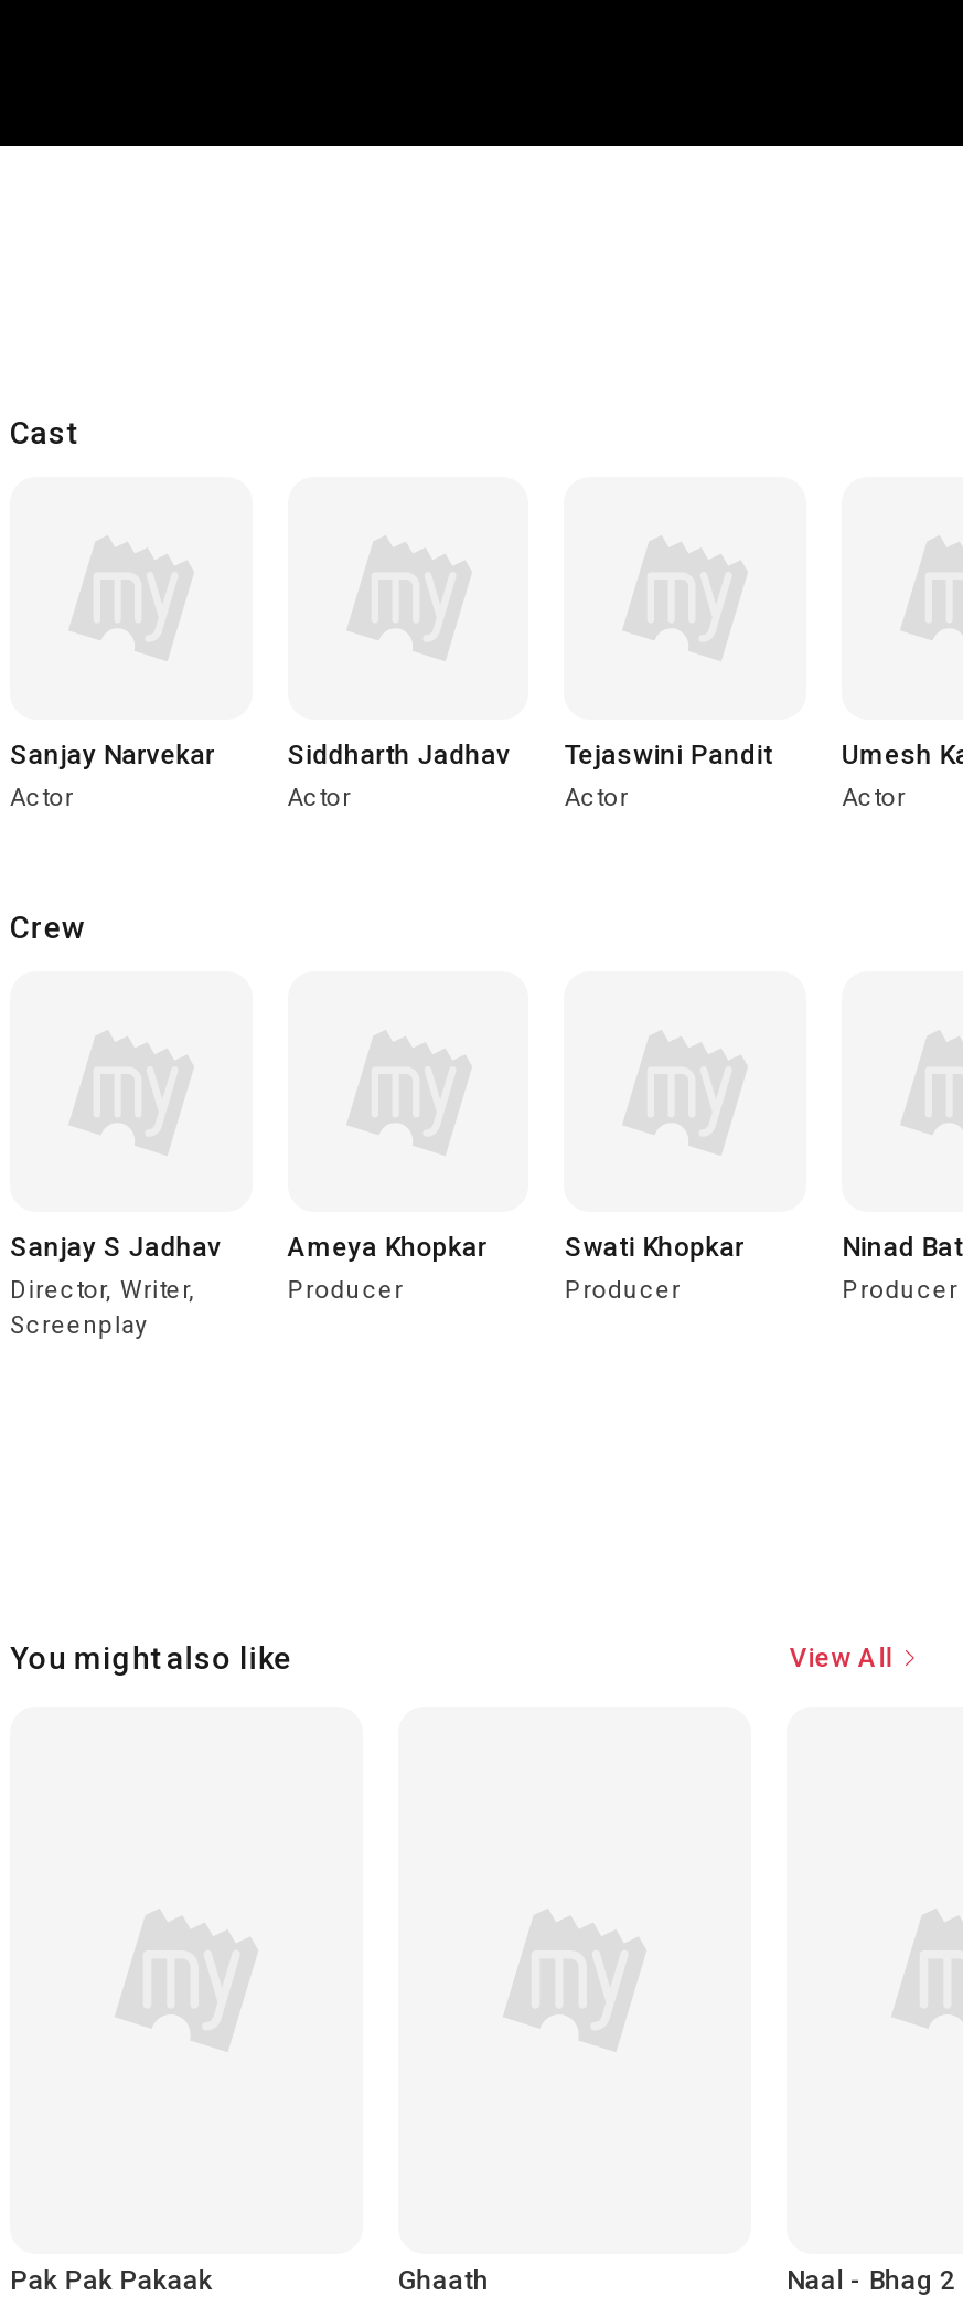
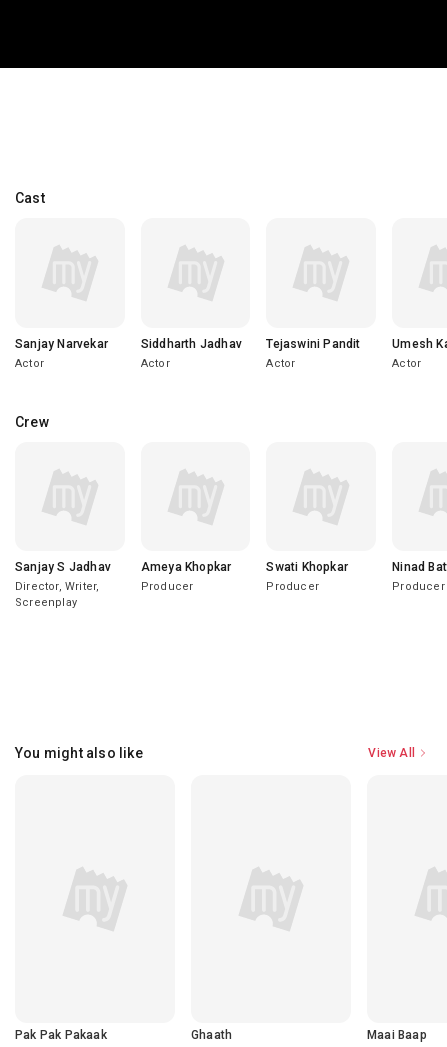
- Naal - Bhag 2
+ Maai Baap
